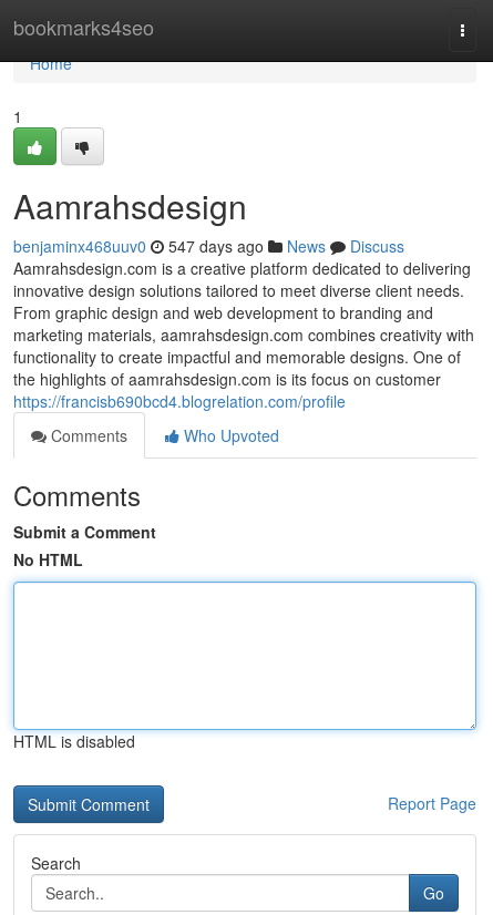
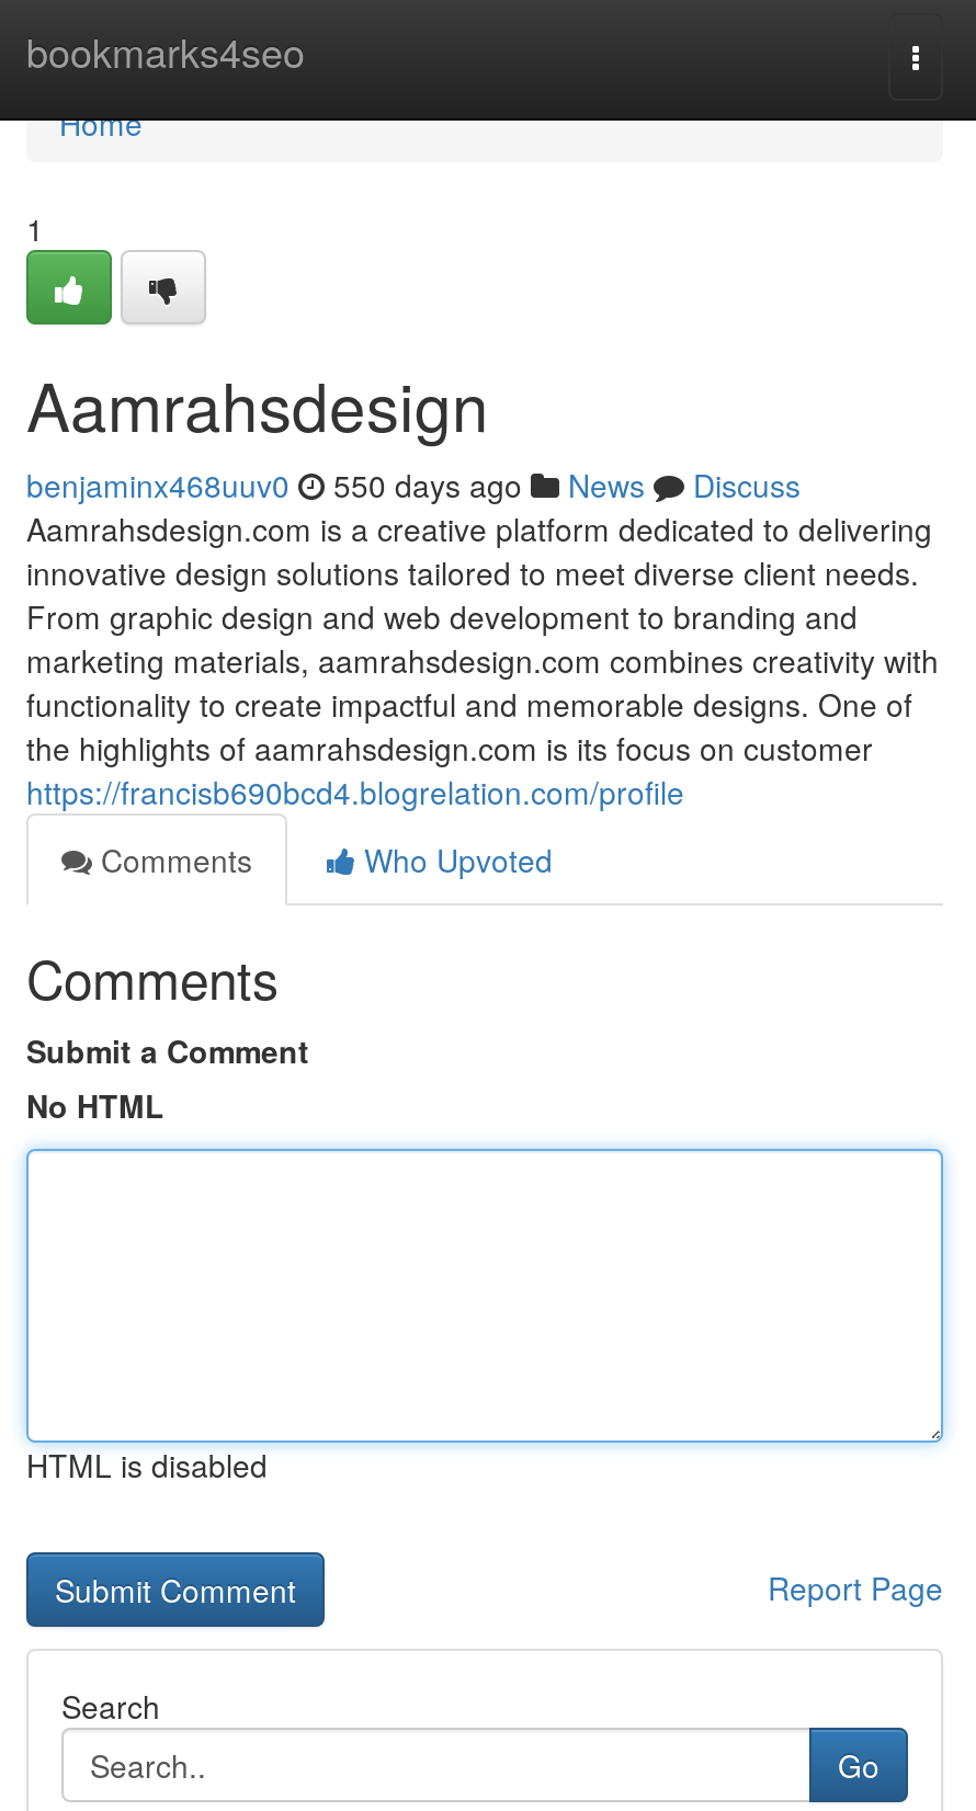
- benjaminx468uuv0 547 days ago News Discuss
+ benjaminx468uuv0 550 days ago News Discuss
